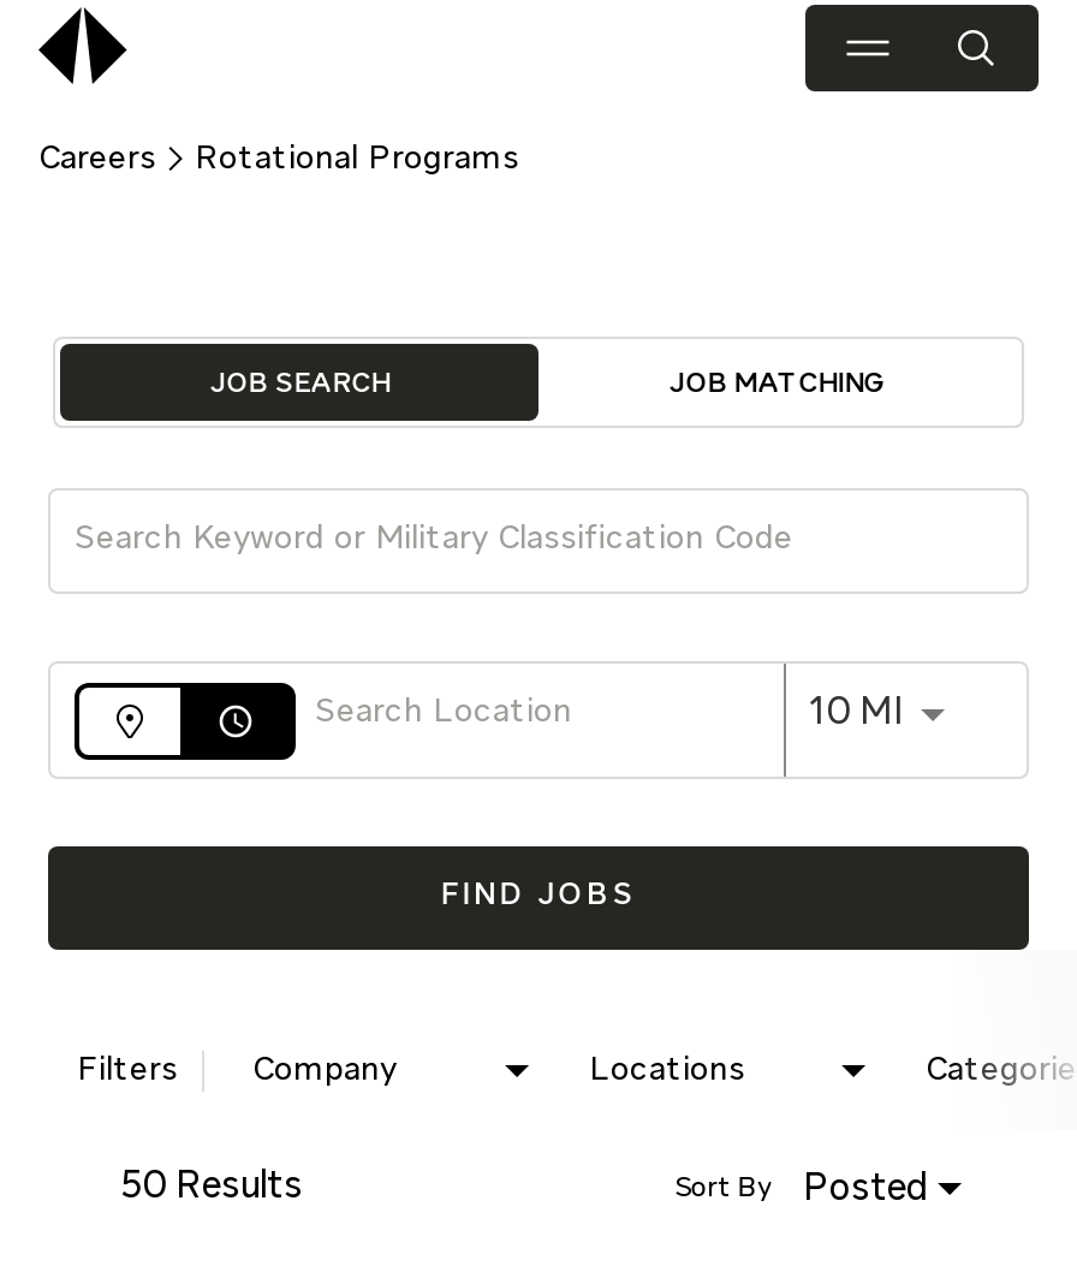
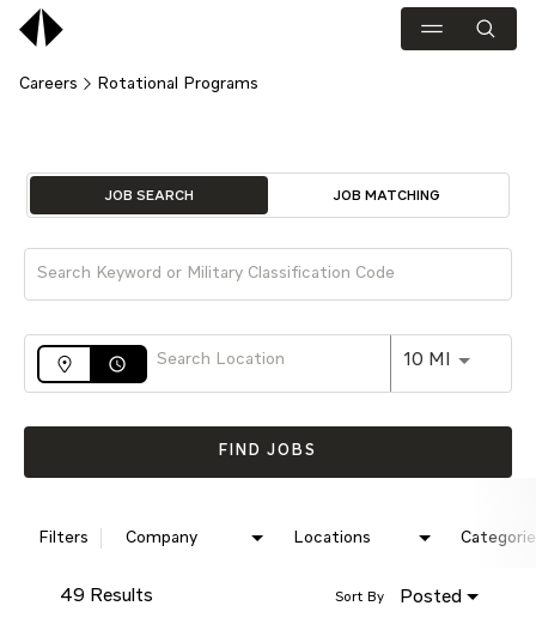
- 50 Results
+ 49 Results
